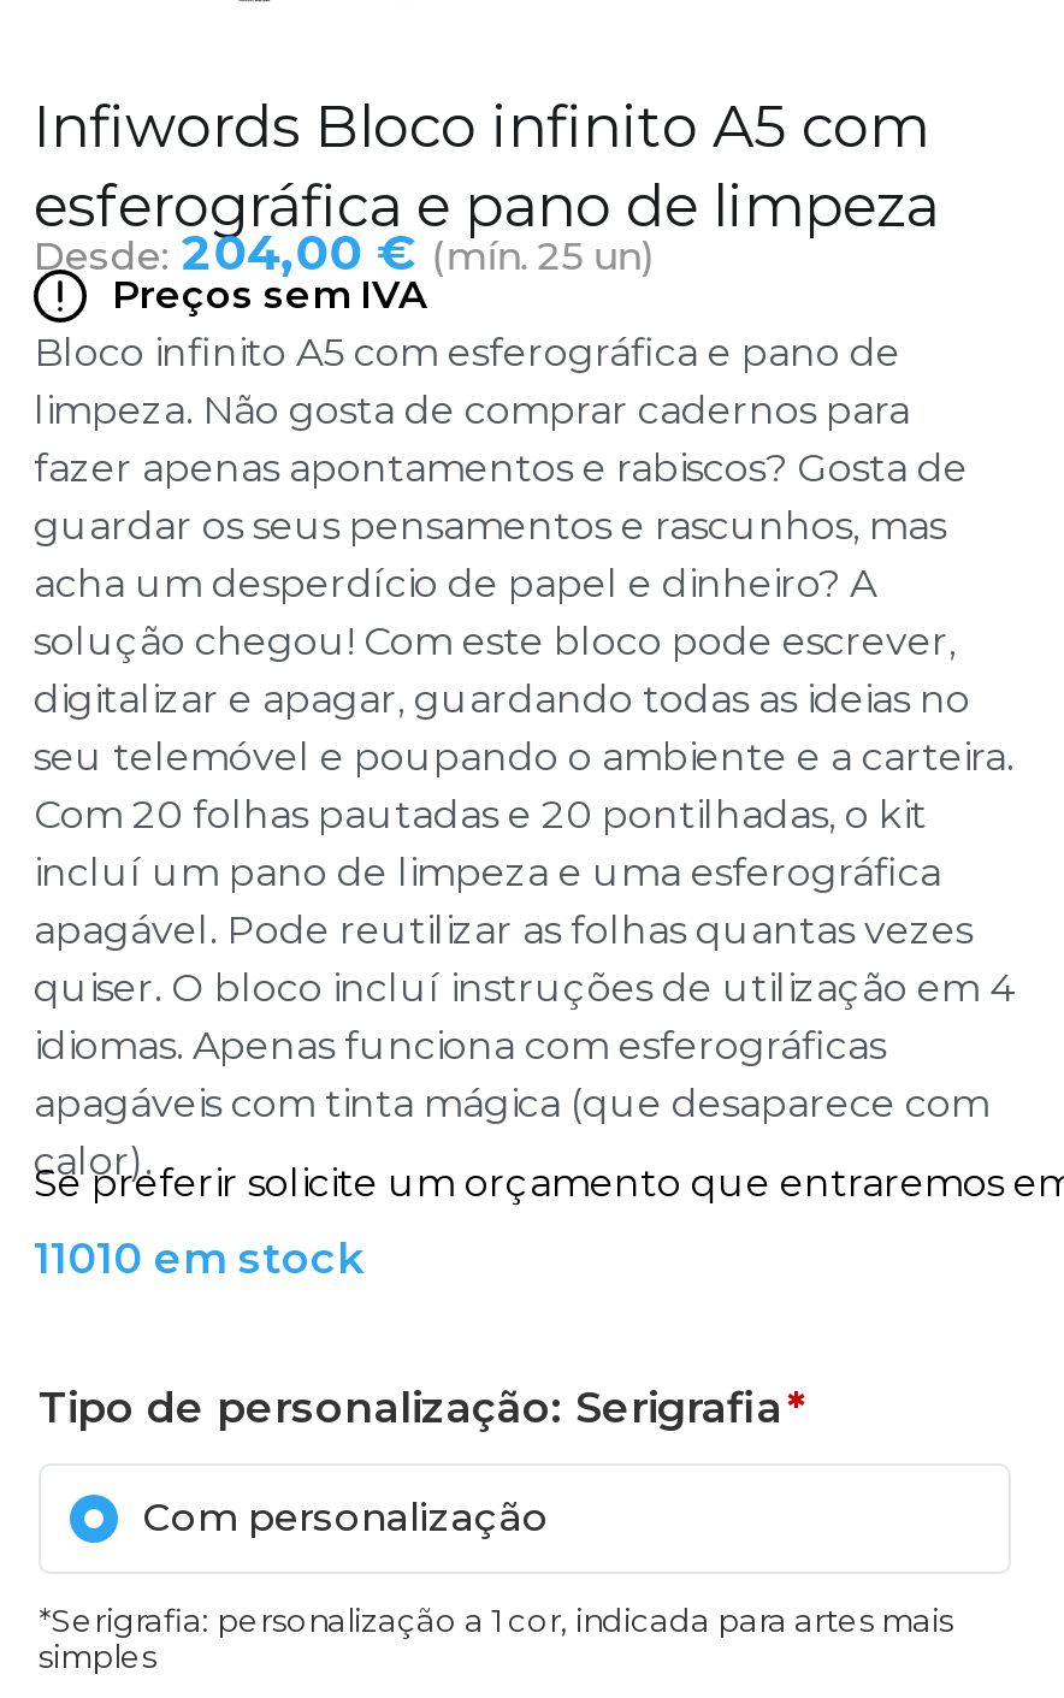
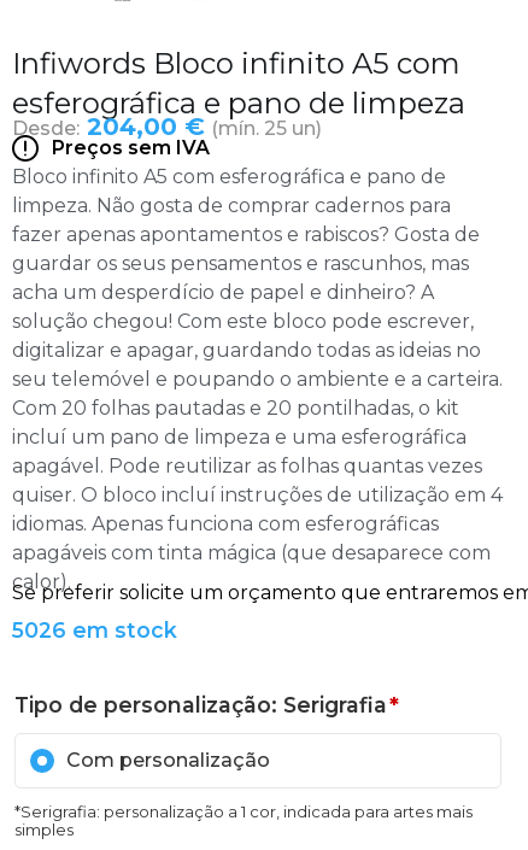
- 11010 em stock
+ 5026 em stock
